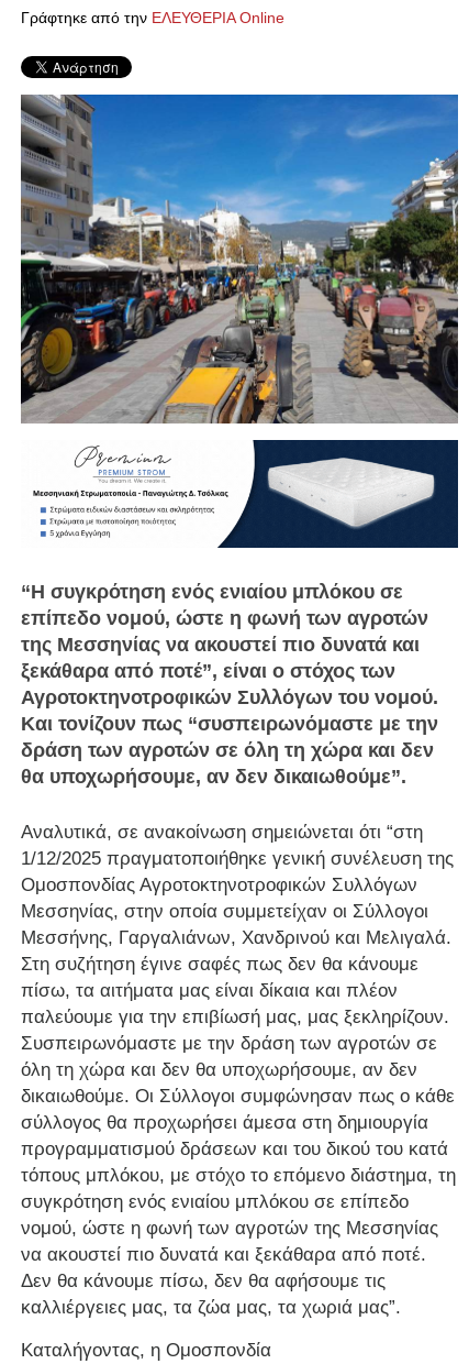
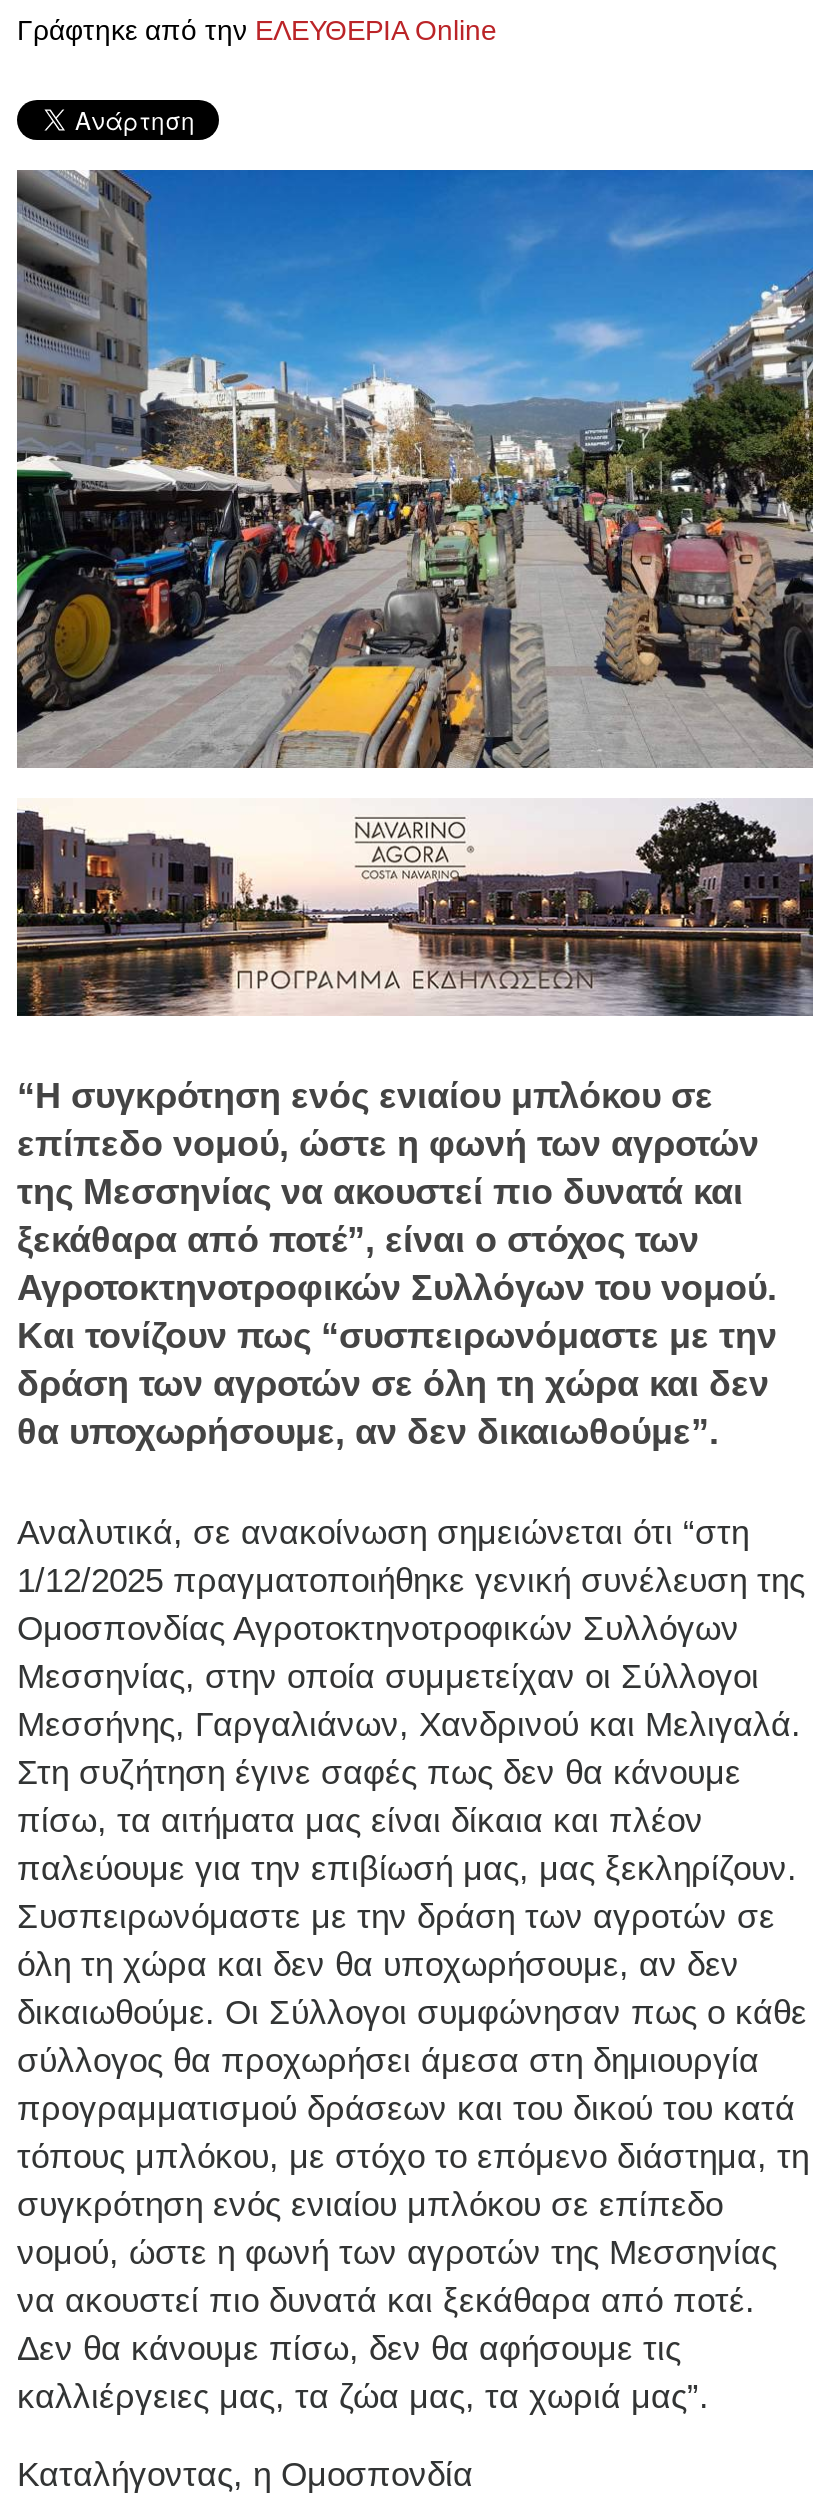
- [image]
+ [image]
